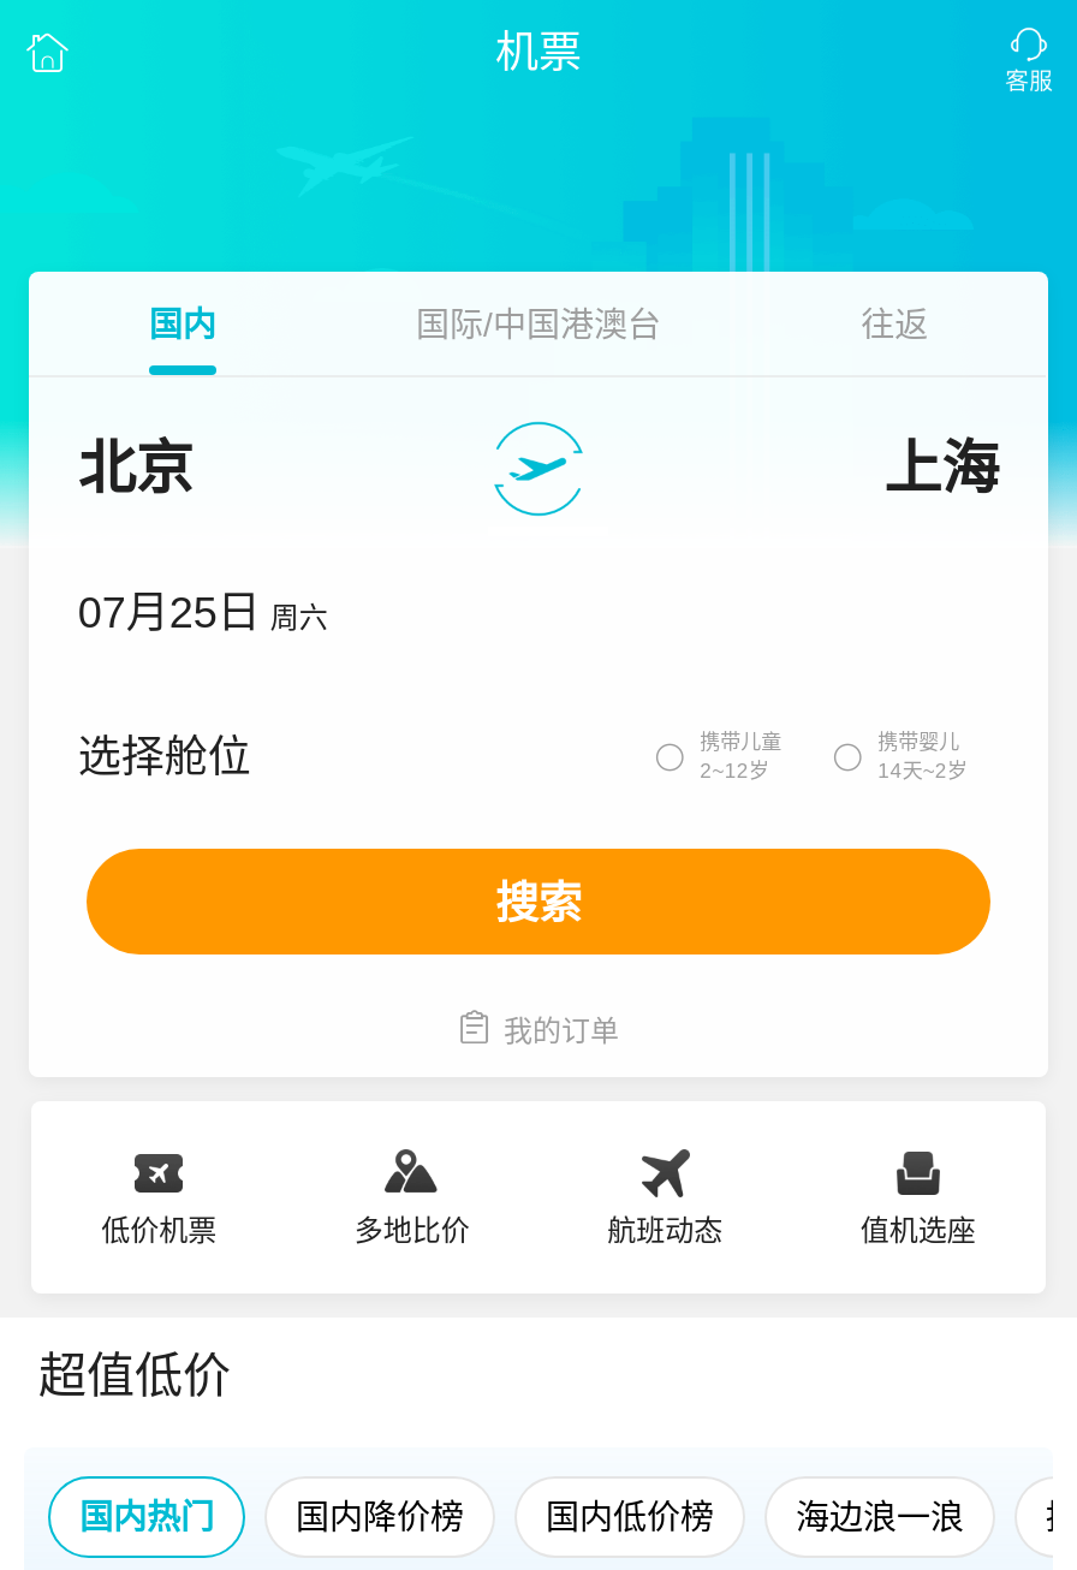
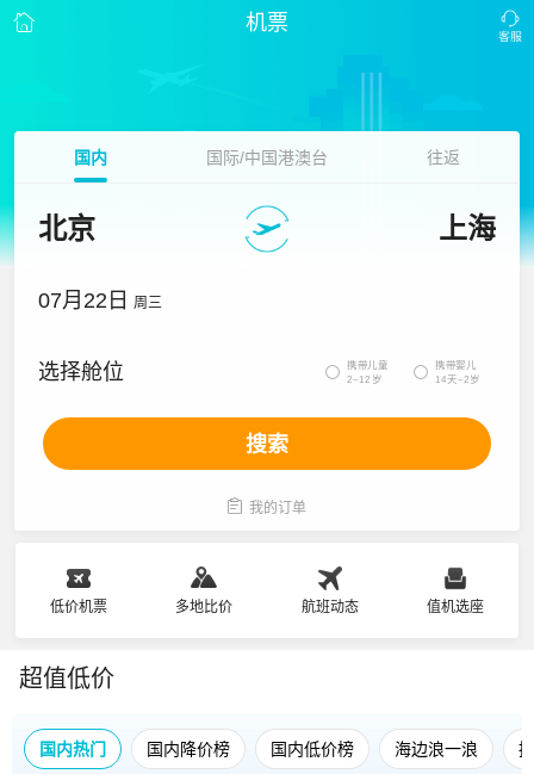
- 07月25日 周六
+ 07月22日 周三
